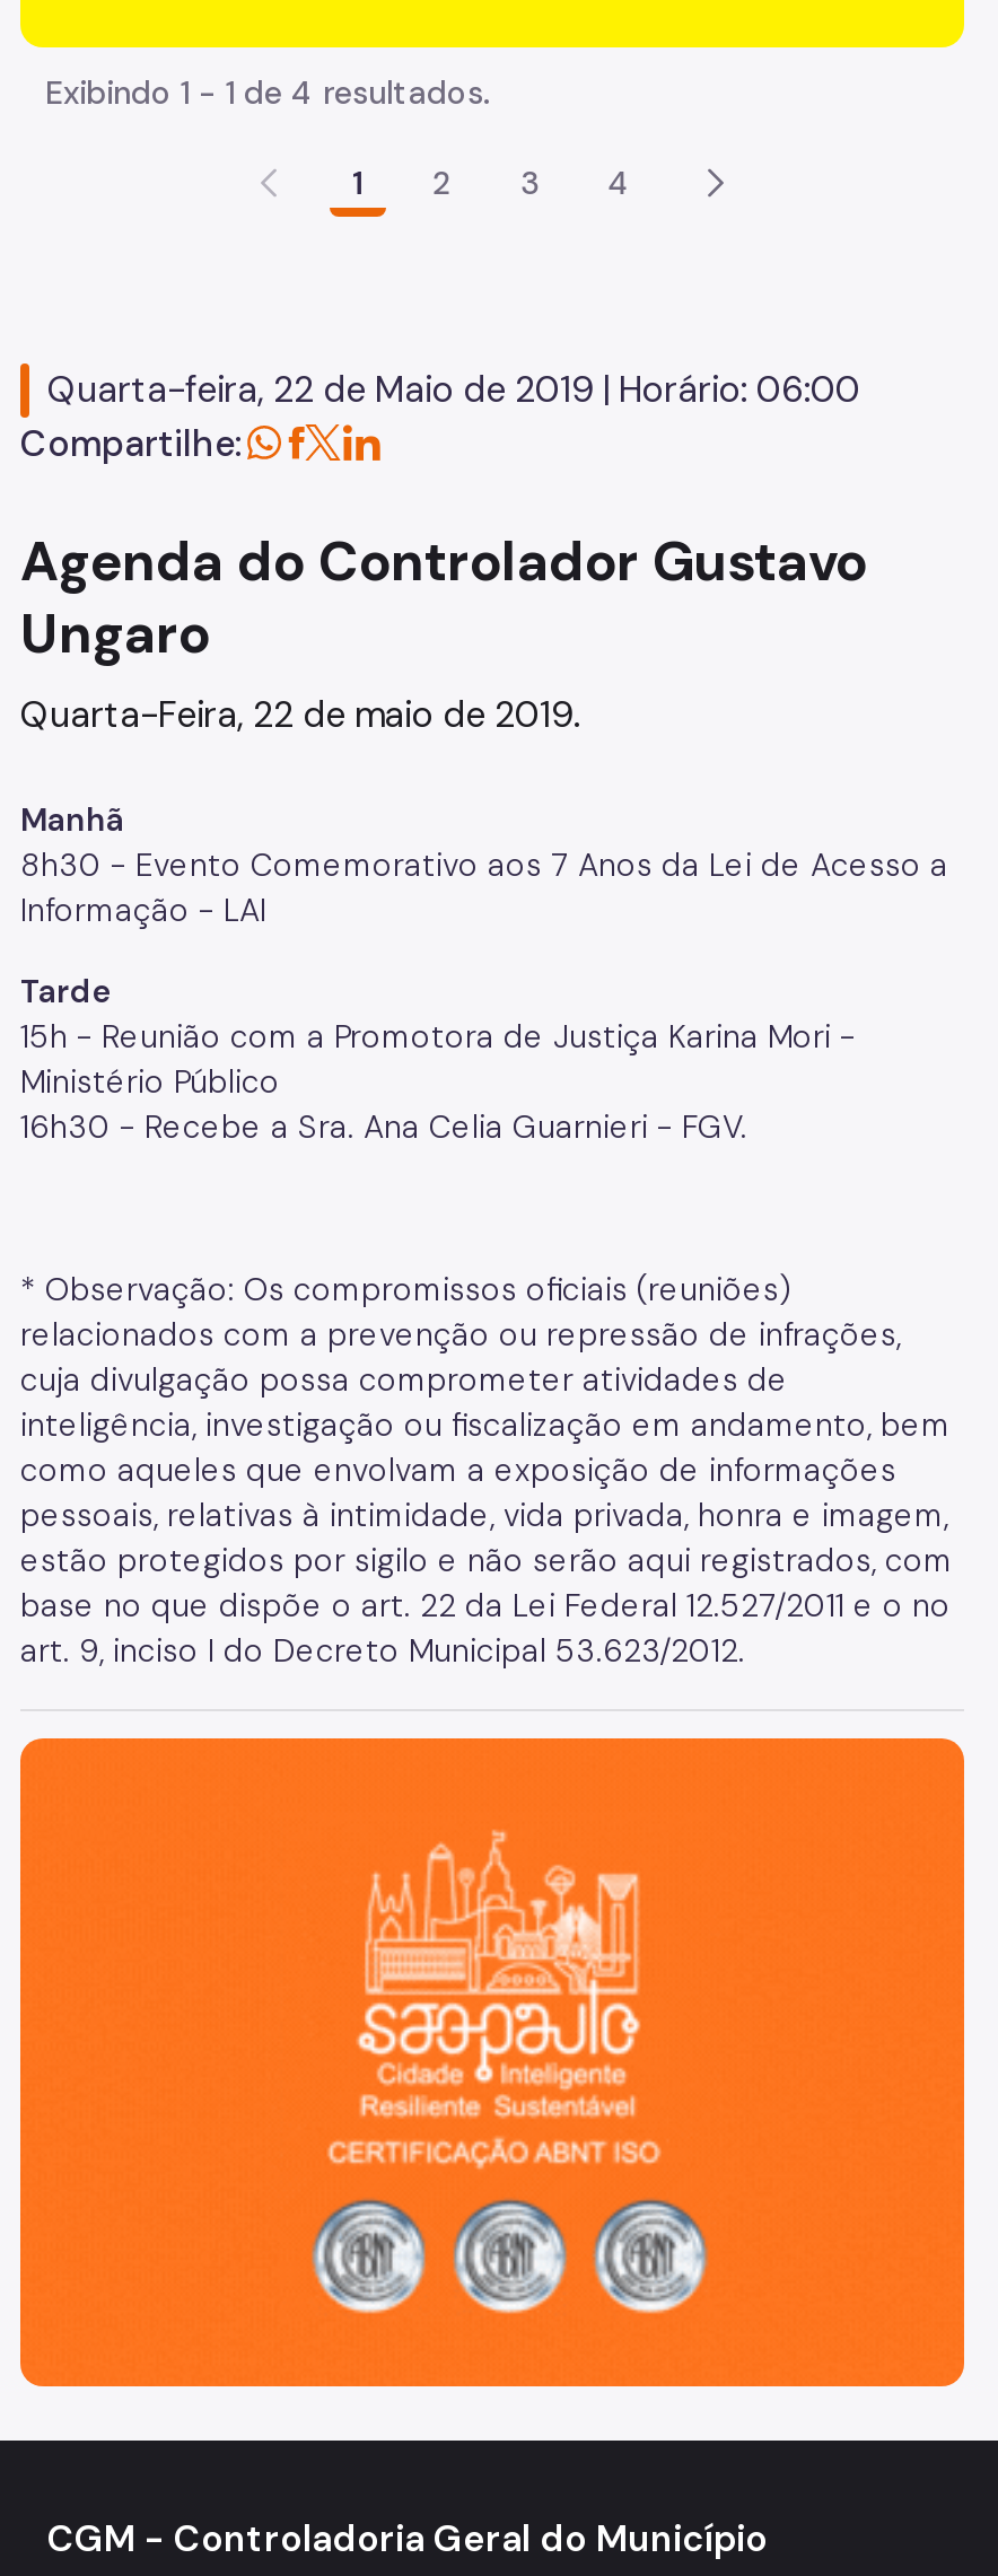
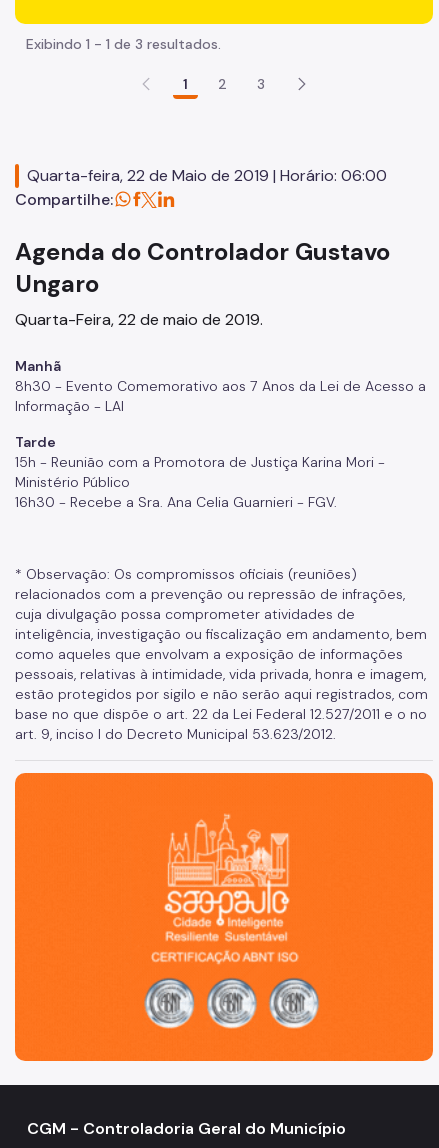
- Exibindo 1 - 1 de 4 resultados.
+ Exibindo 1 - 1 de 3 resultados.

- 4
